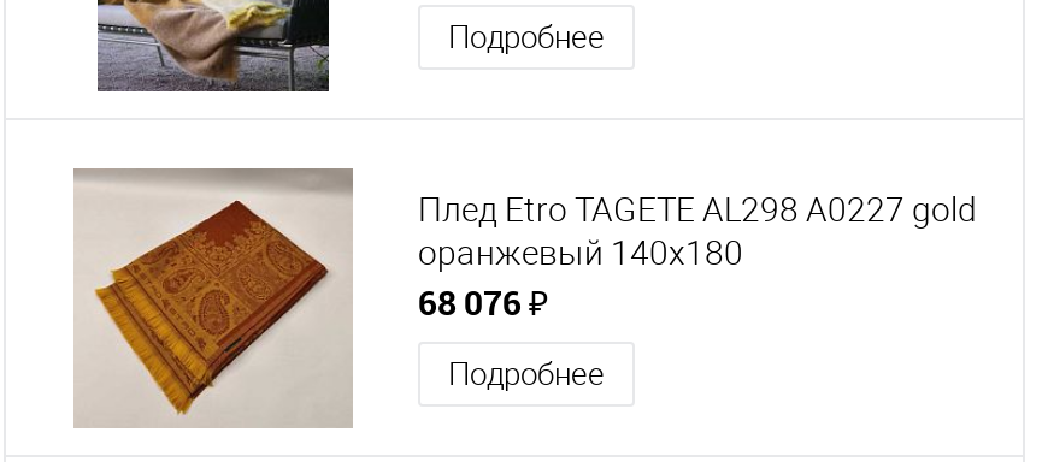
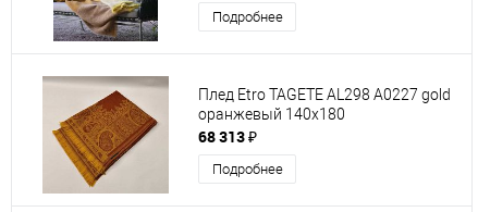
- 68 076 ₽
+ 68 313 ₽
